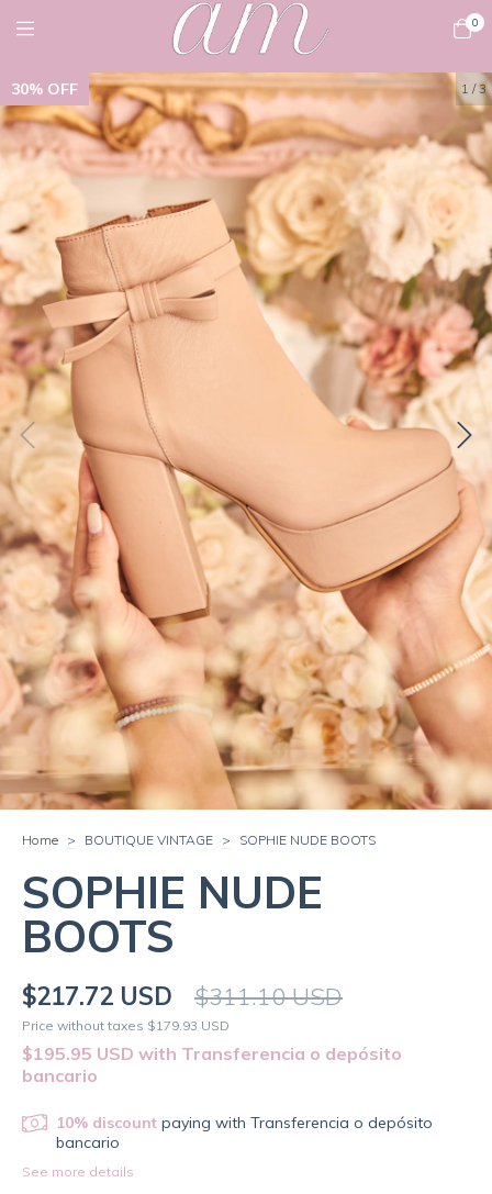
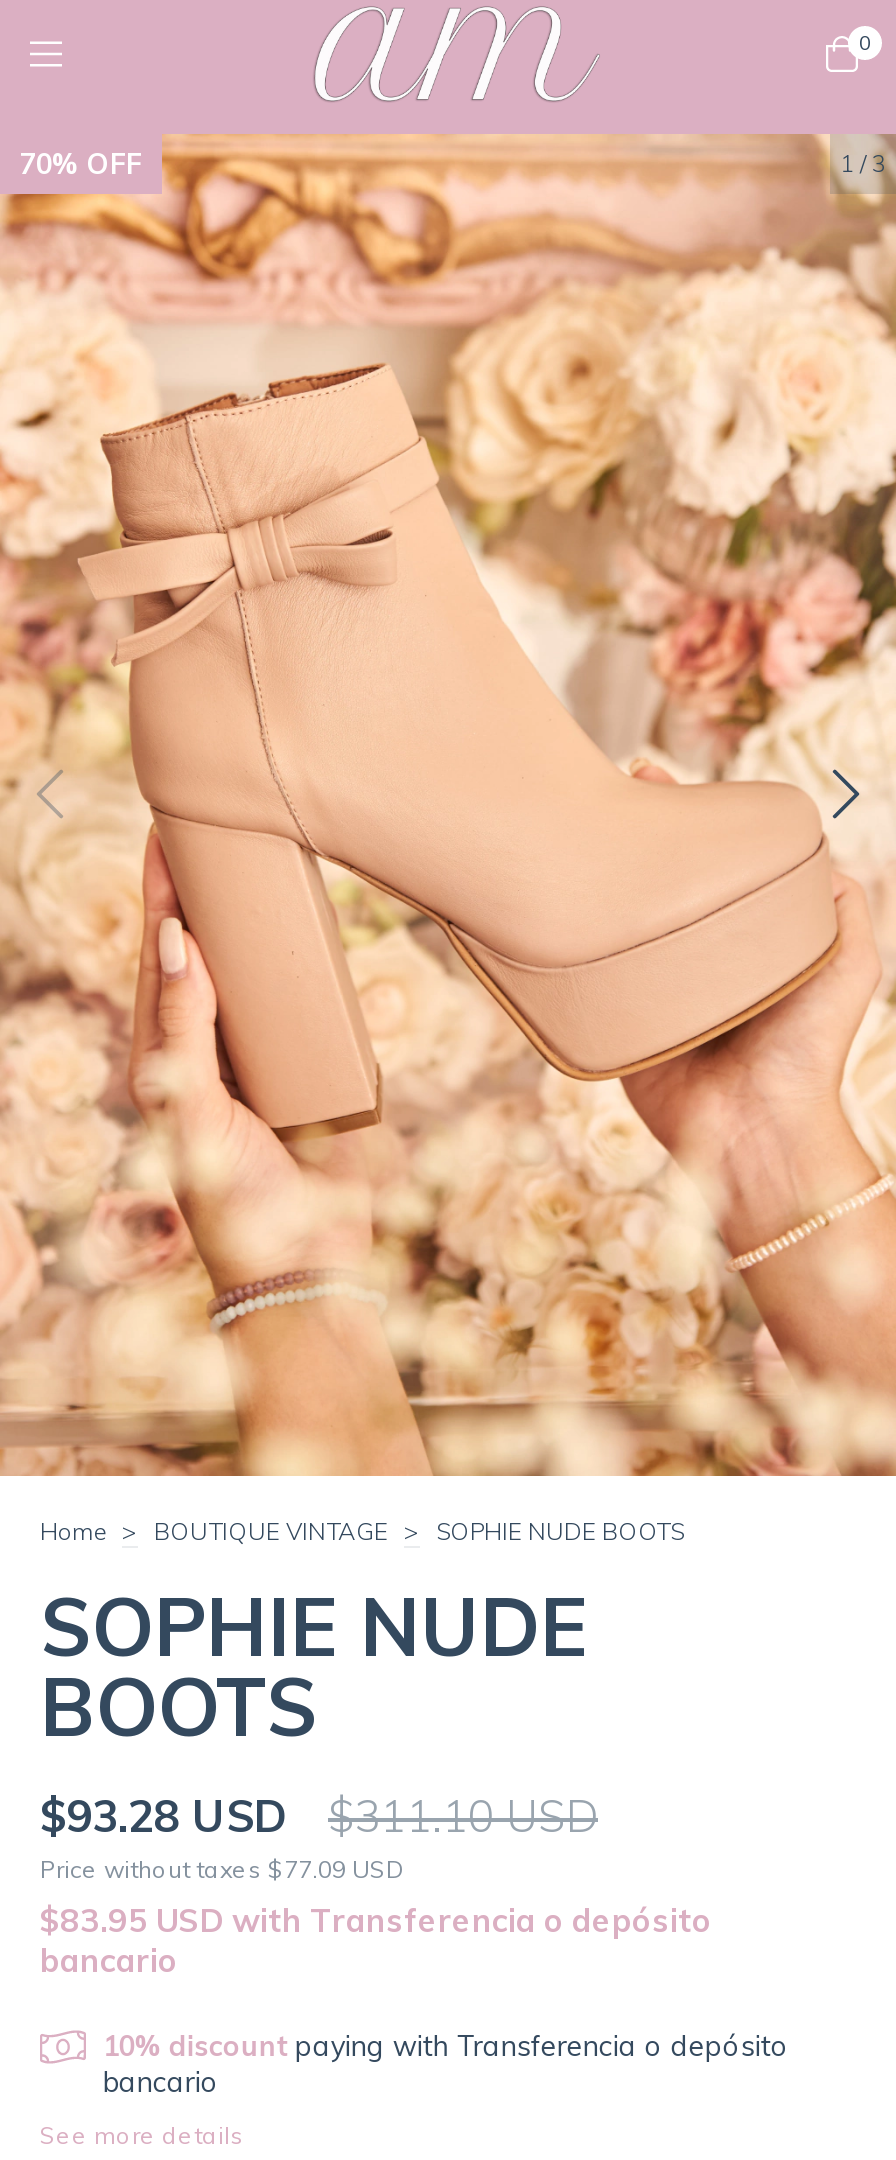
- 30% OFF
+ 70% OFF

- $217.72 USD
+ $93.28 USD

- Price without taxes $179.93 USD
+ Price without taxes $77.09 USD

- $195.95 USD with Transferencia o depósito
+ $83.95 USD with Transferencia o depósito
